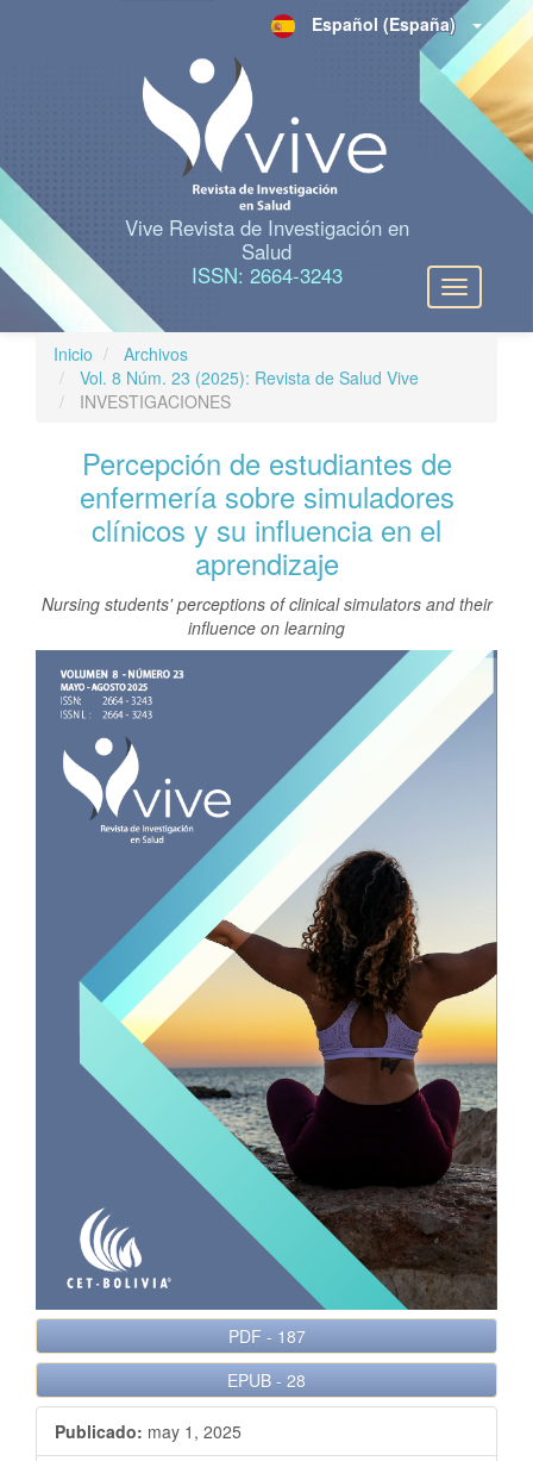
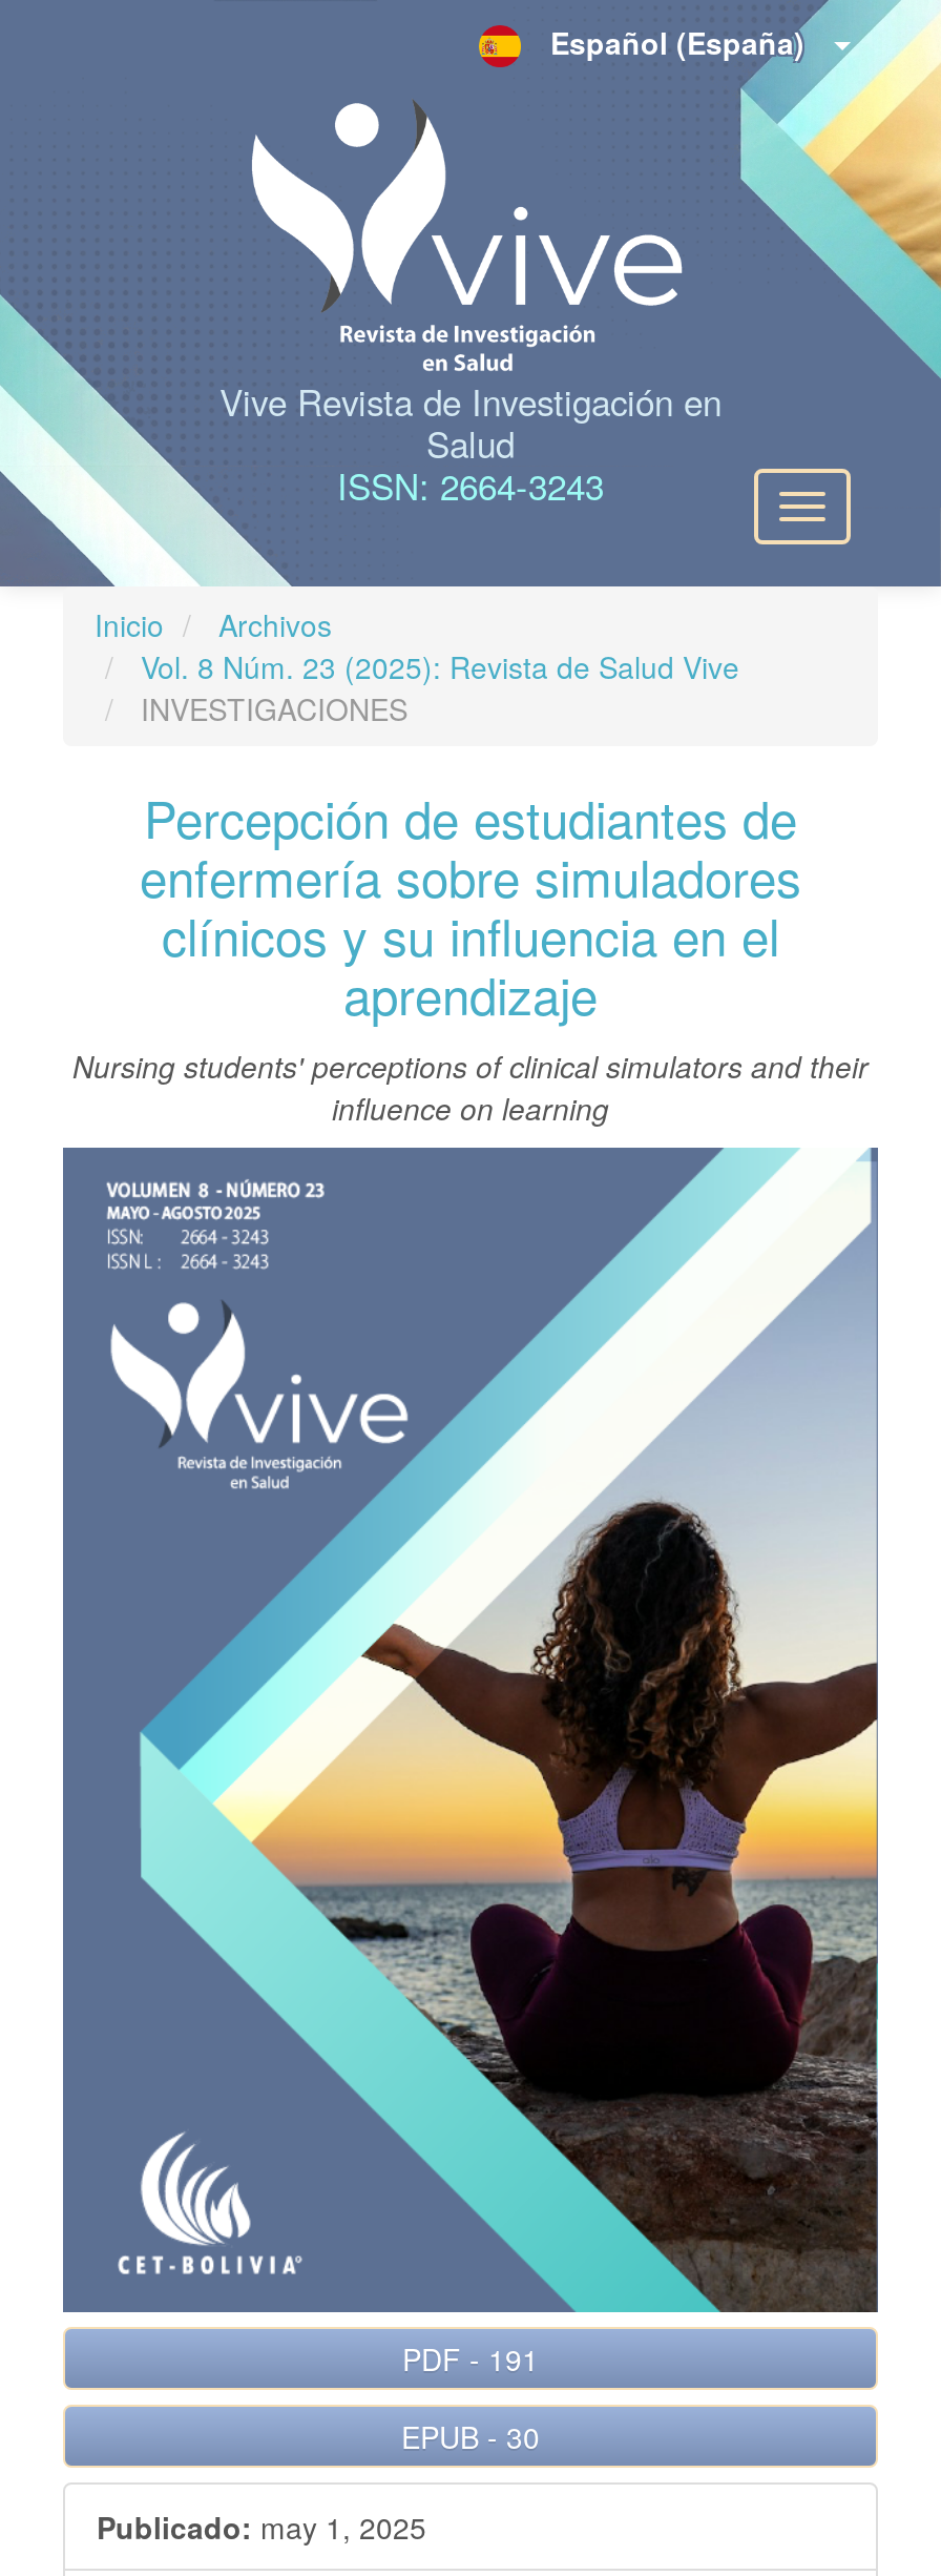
- PDF - 187
+ PDF - 191

- EPUB - 28
+ EPUB - 30
